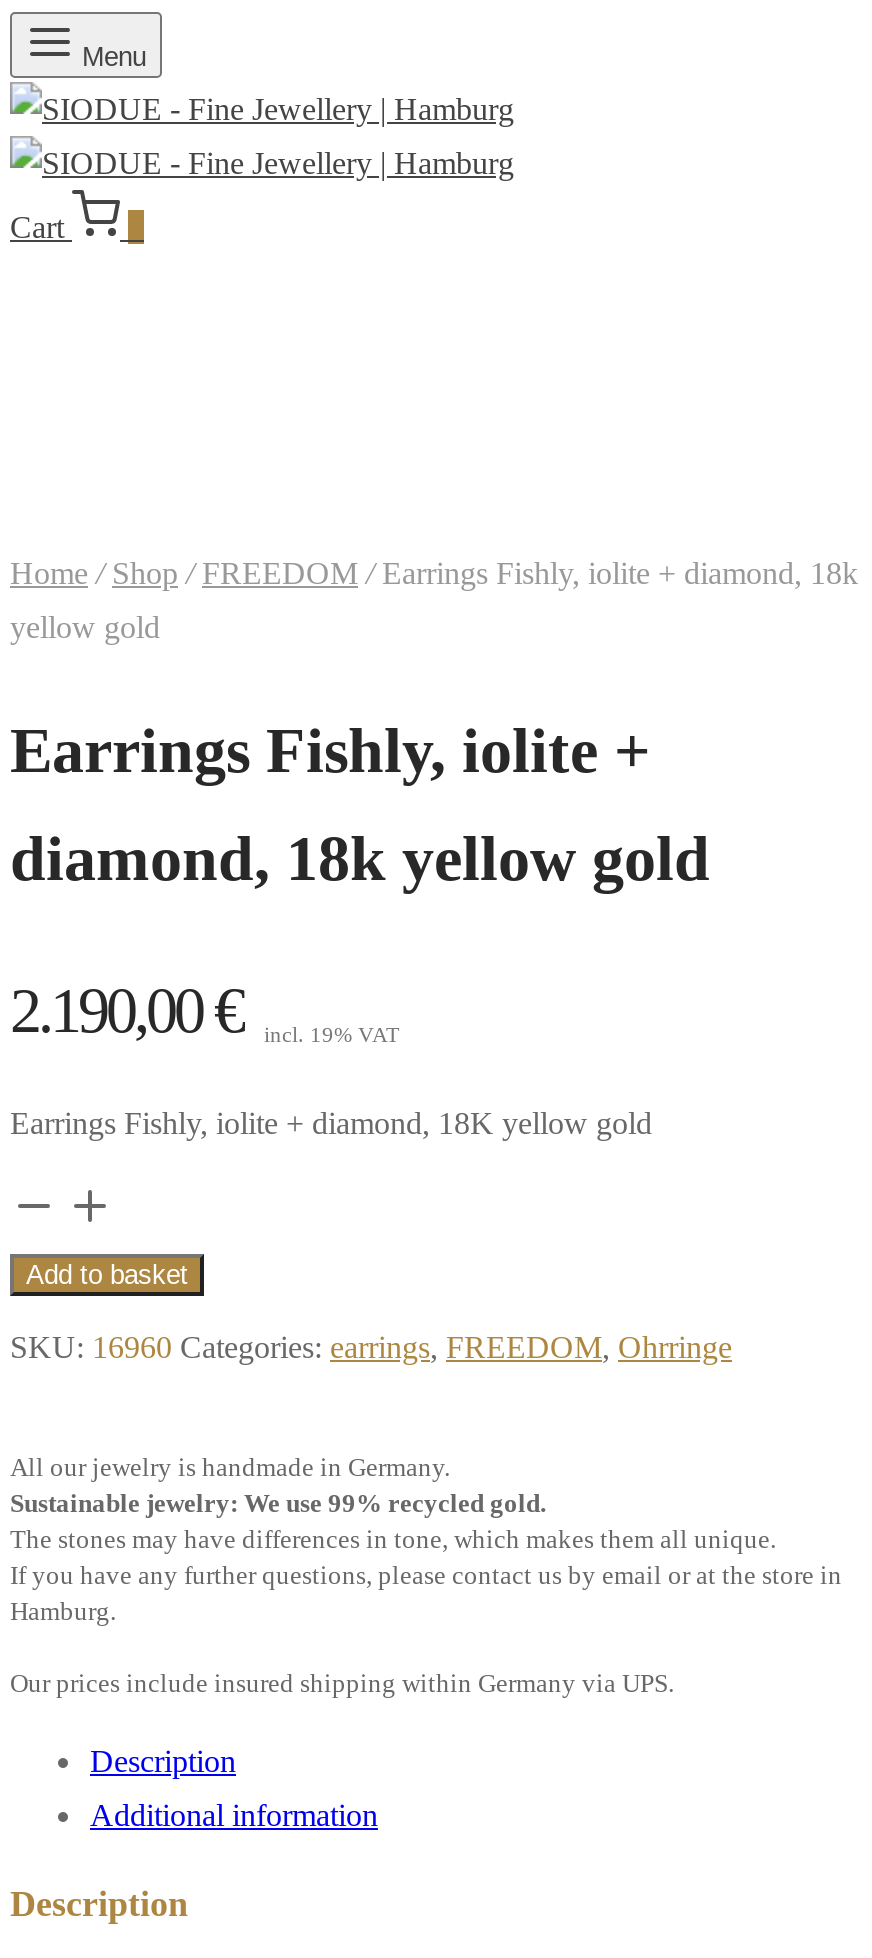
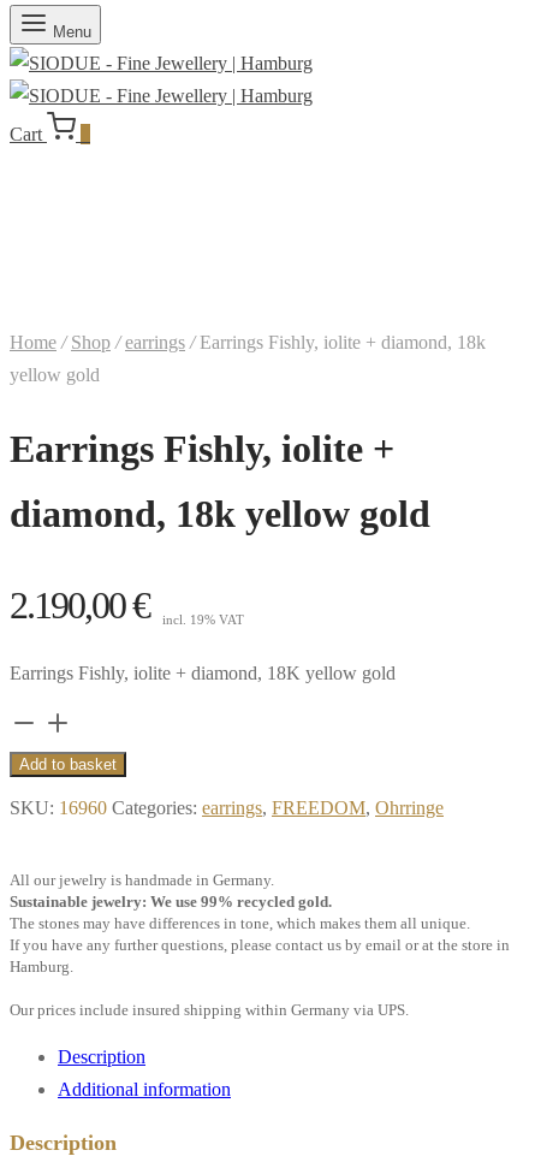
- Home / Shop / FREEDOM / Earrings Fishly, iolite + diamond, 18k
+ Home / Shop / earrings / Earrings Fishly, iolite + diamond, 18k
